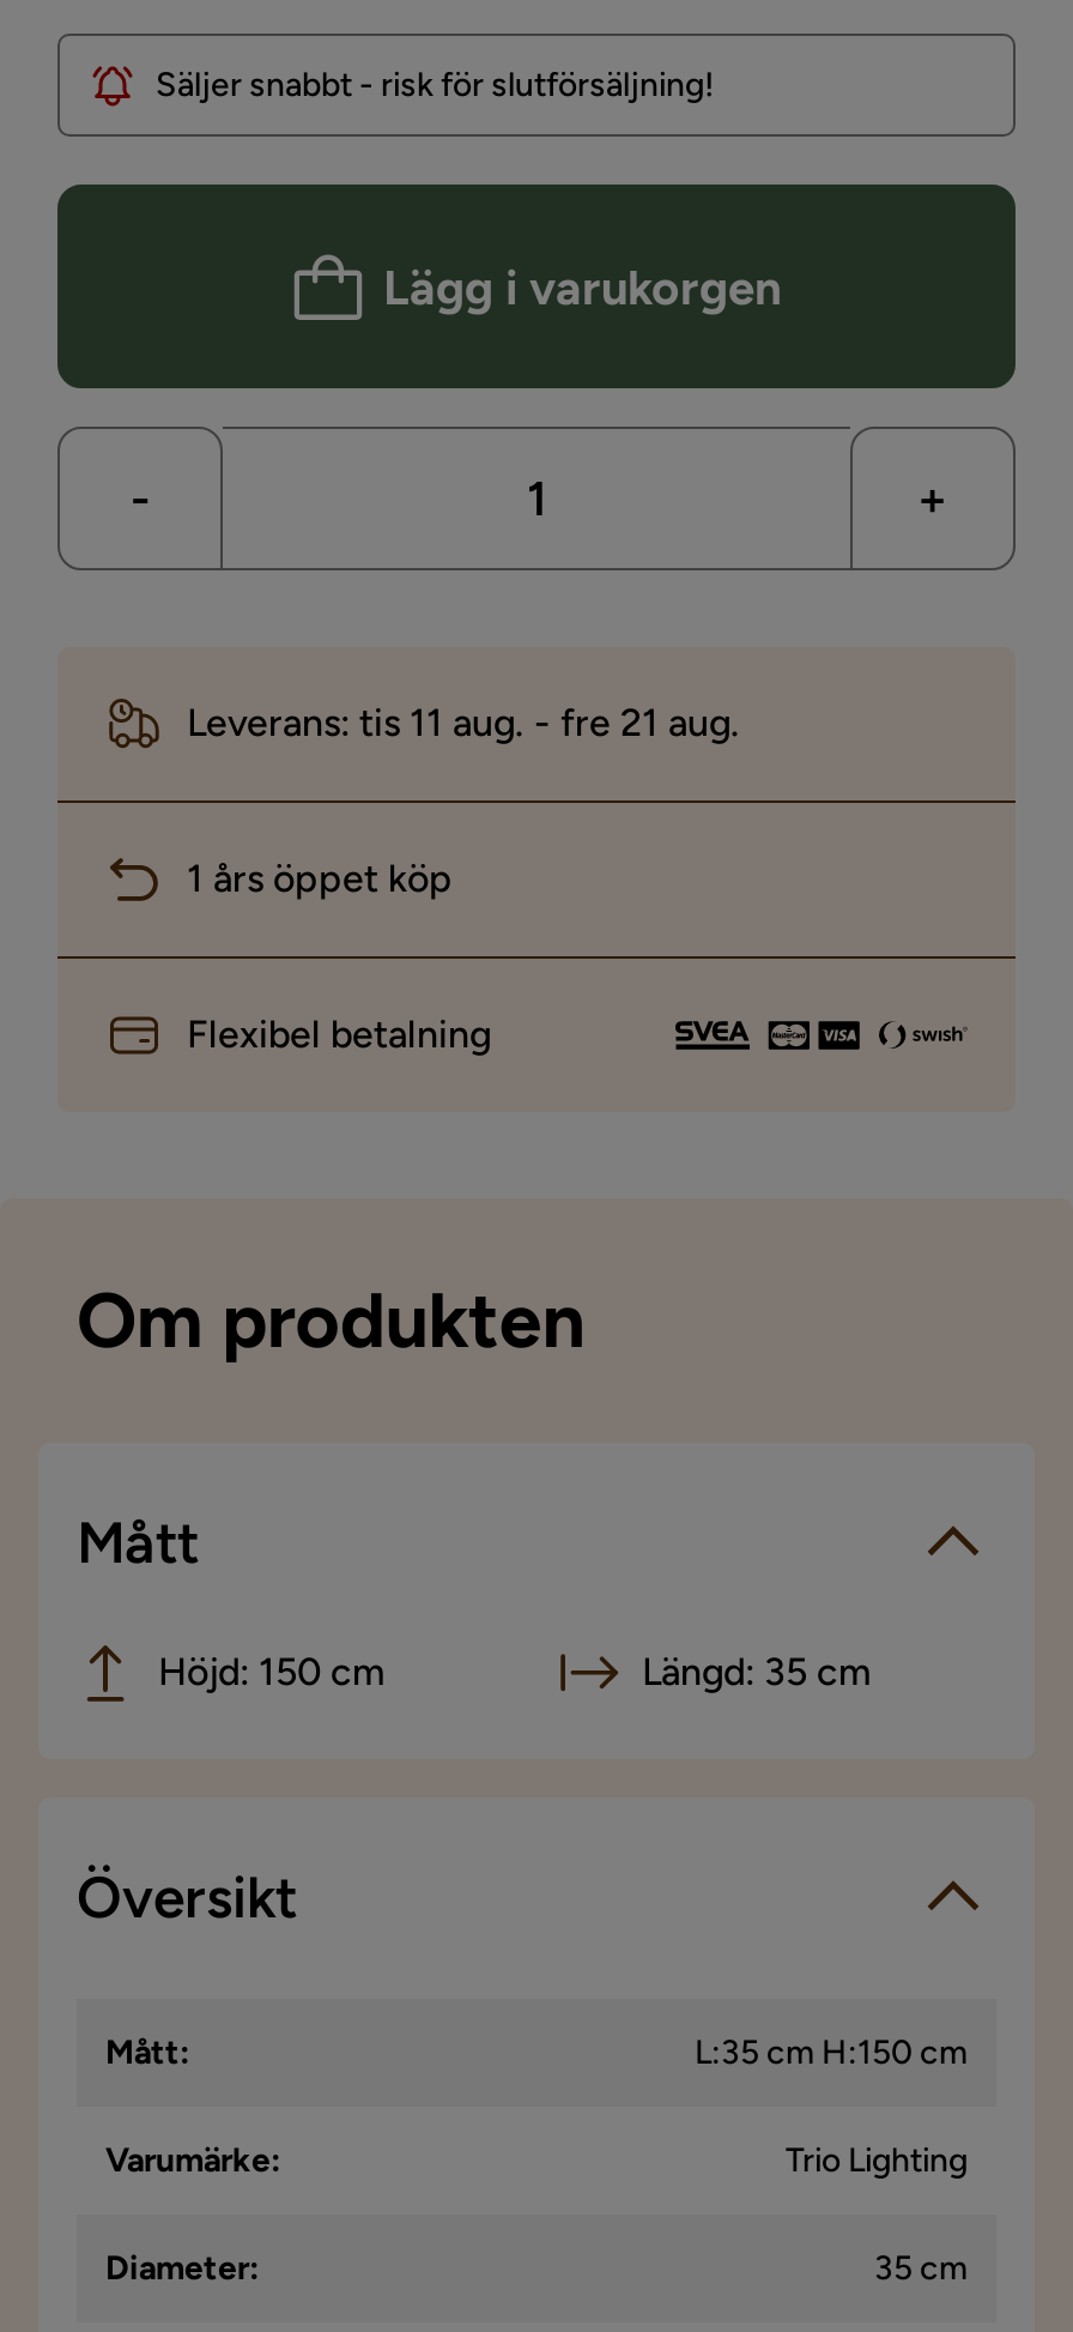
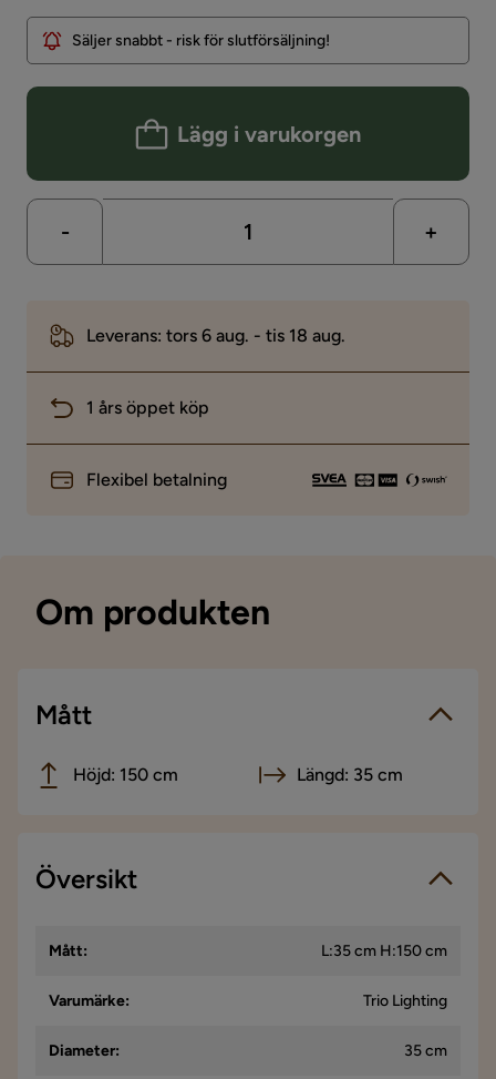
- Leverans: tis 11 aug. - fre 21 aug.
+ Leverans: tors 6 aug. - tis 18 aug.
